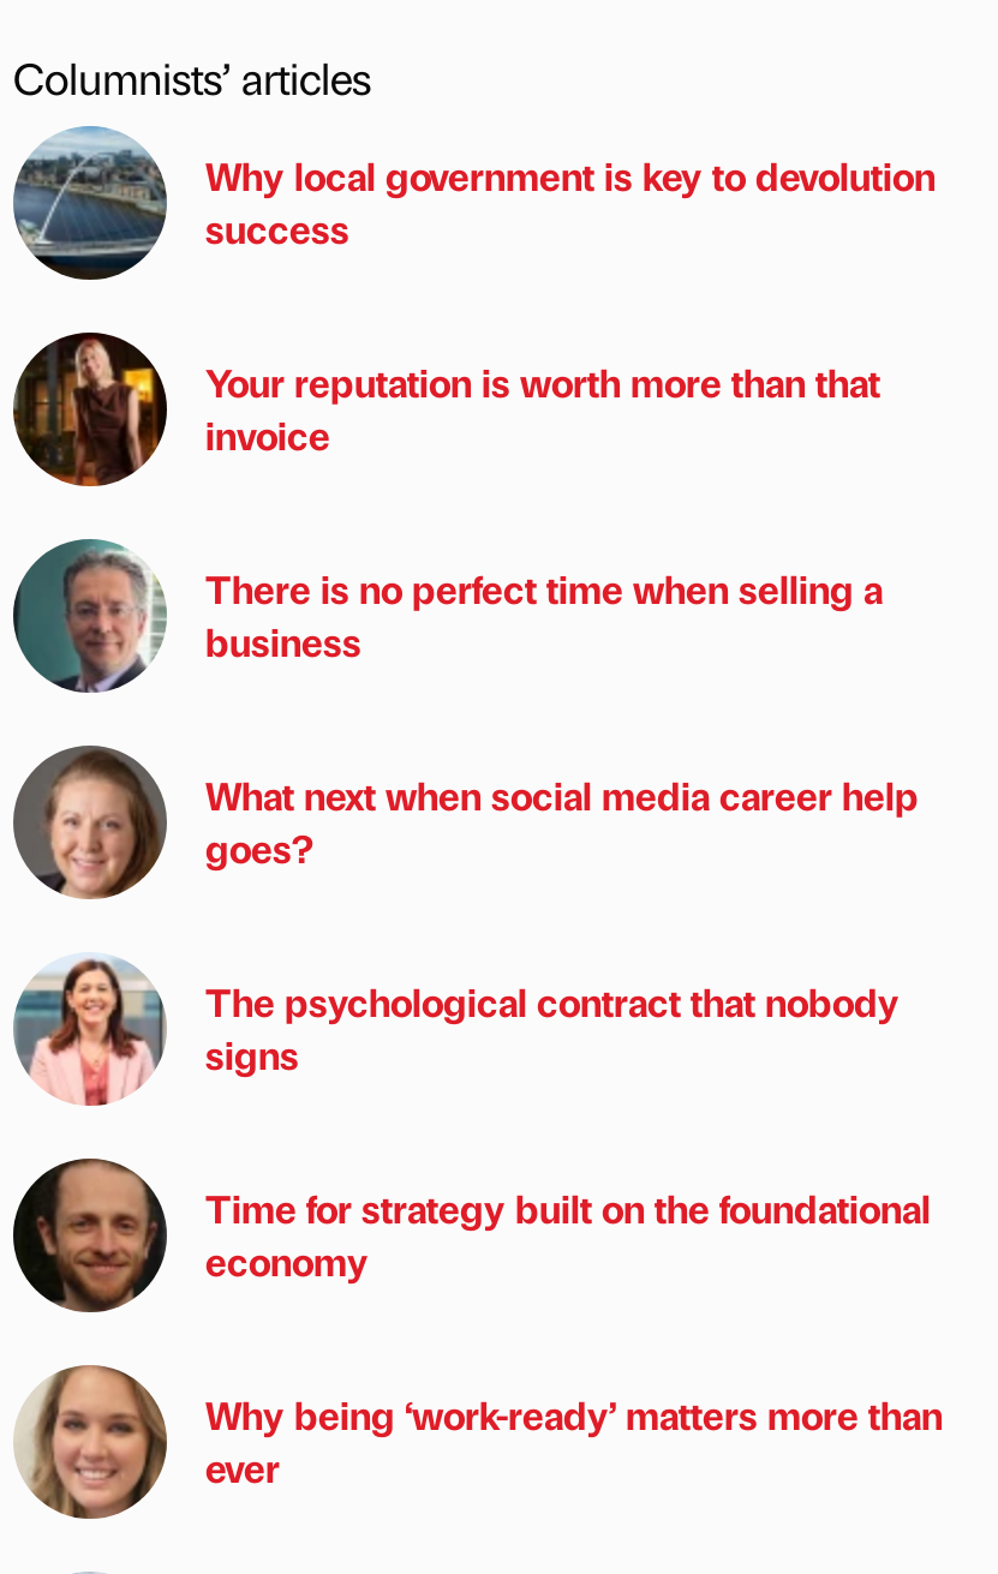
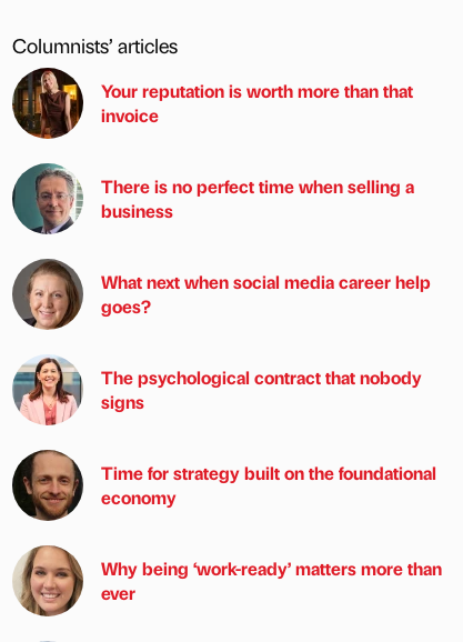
- [image]
- Why local government is key to devolution
- success
